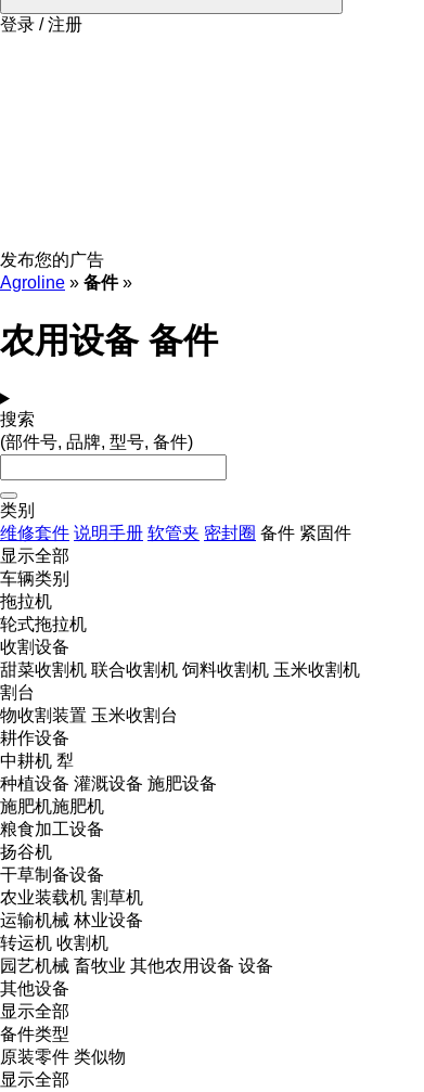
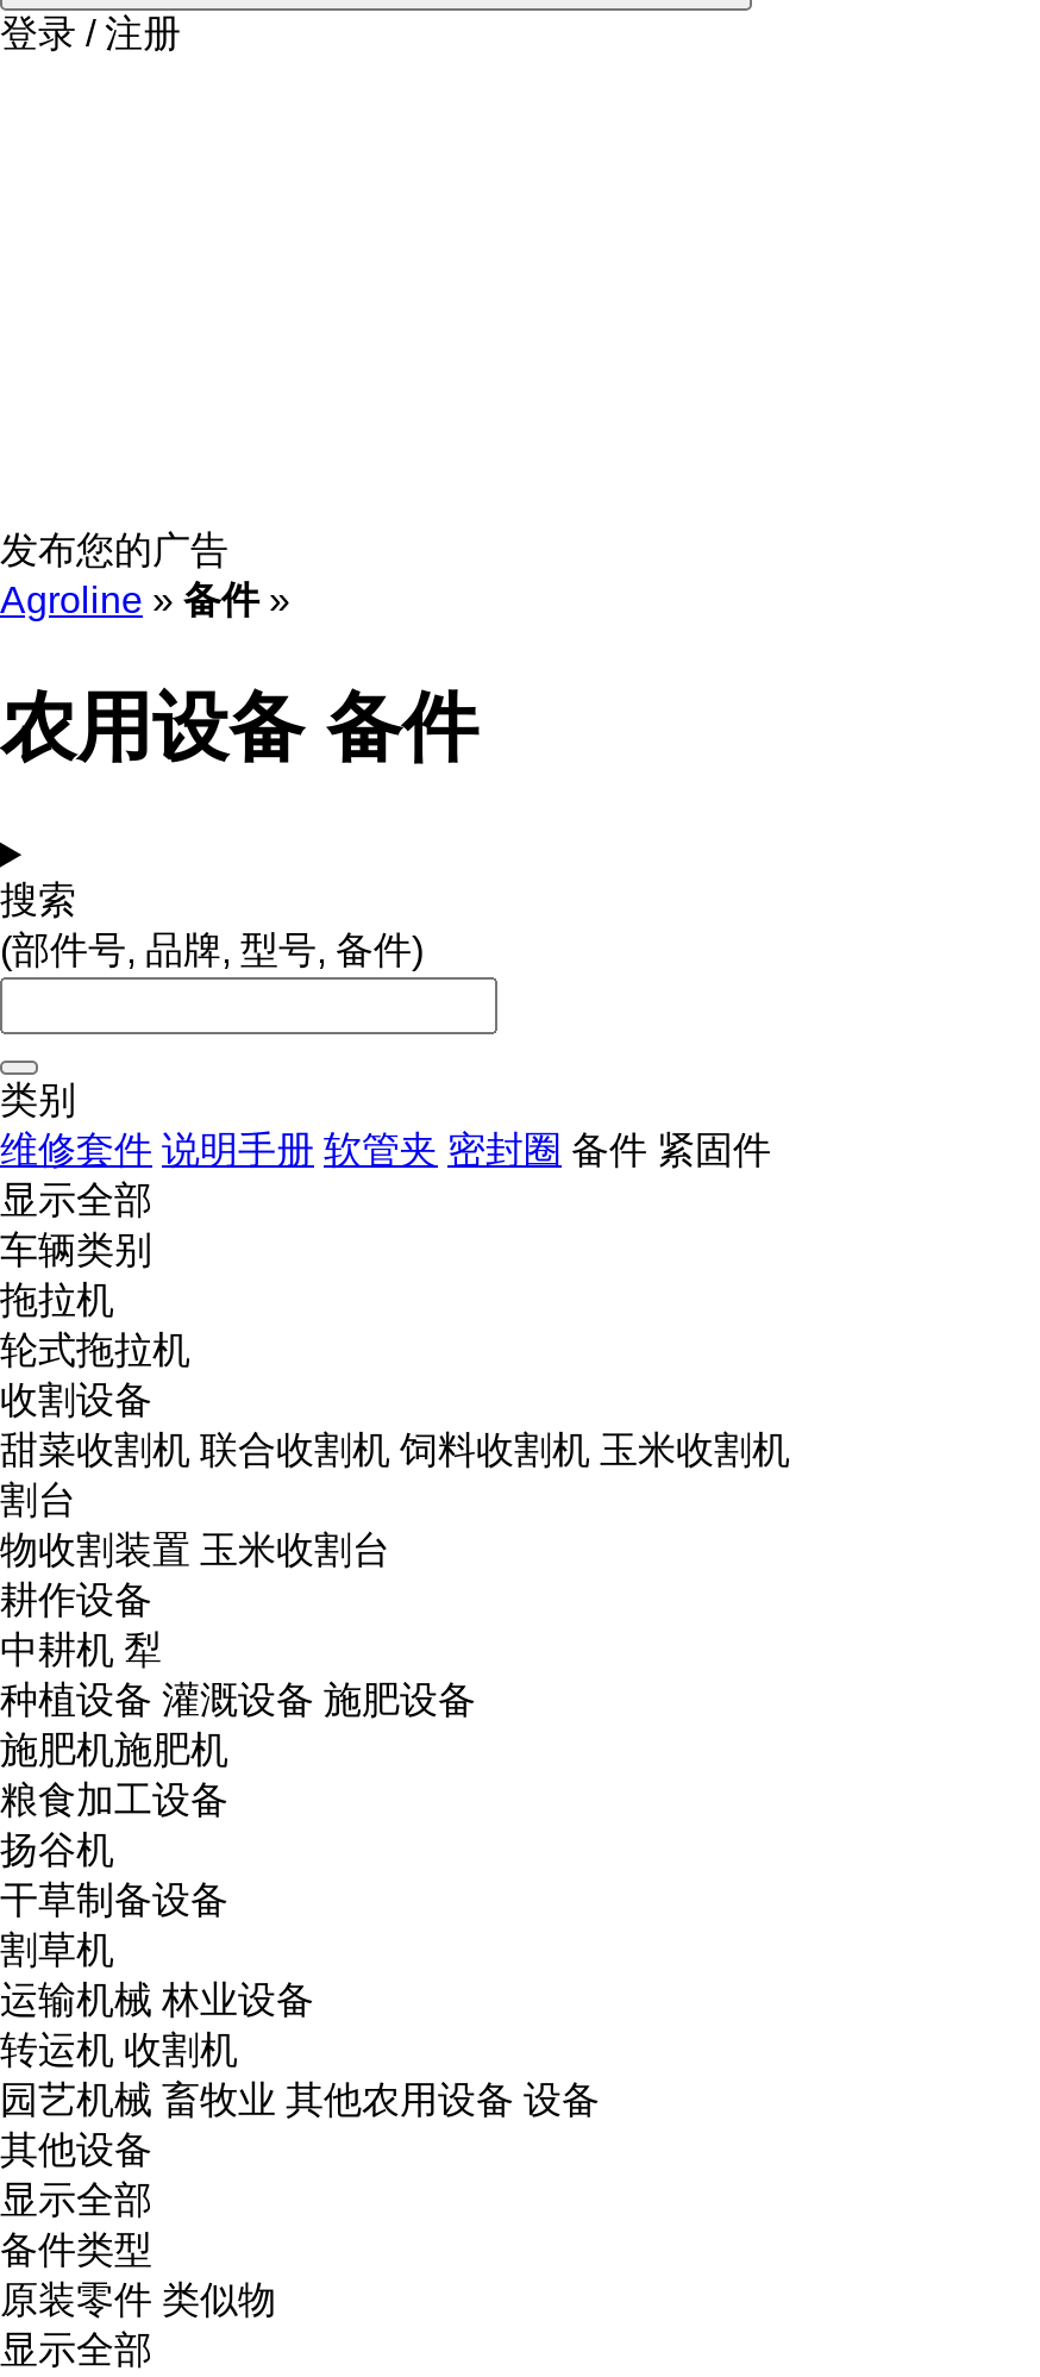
- 农业装载机 割草机
+ 割草机
